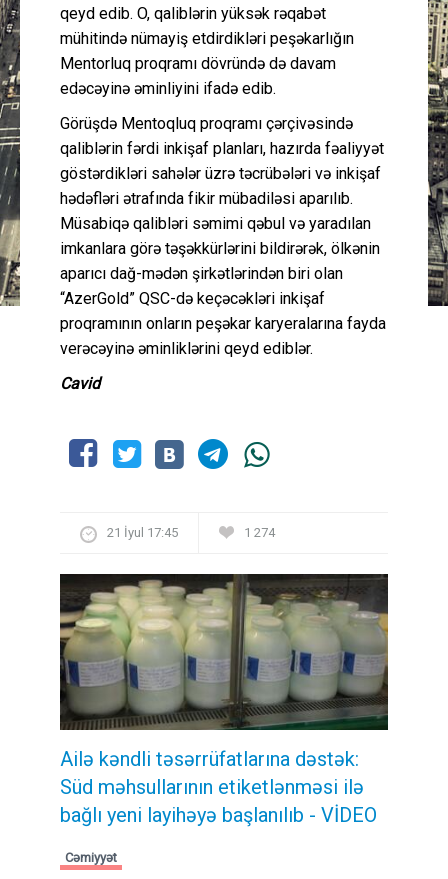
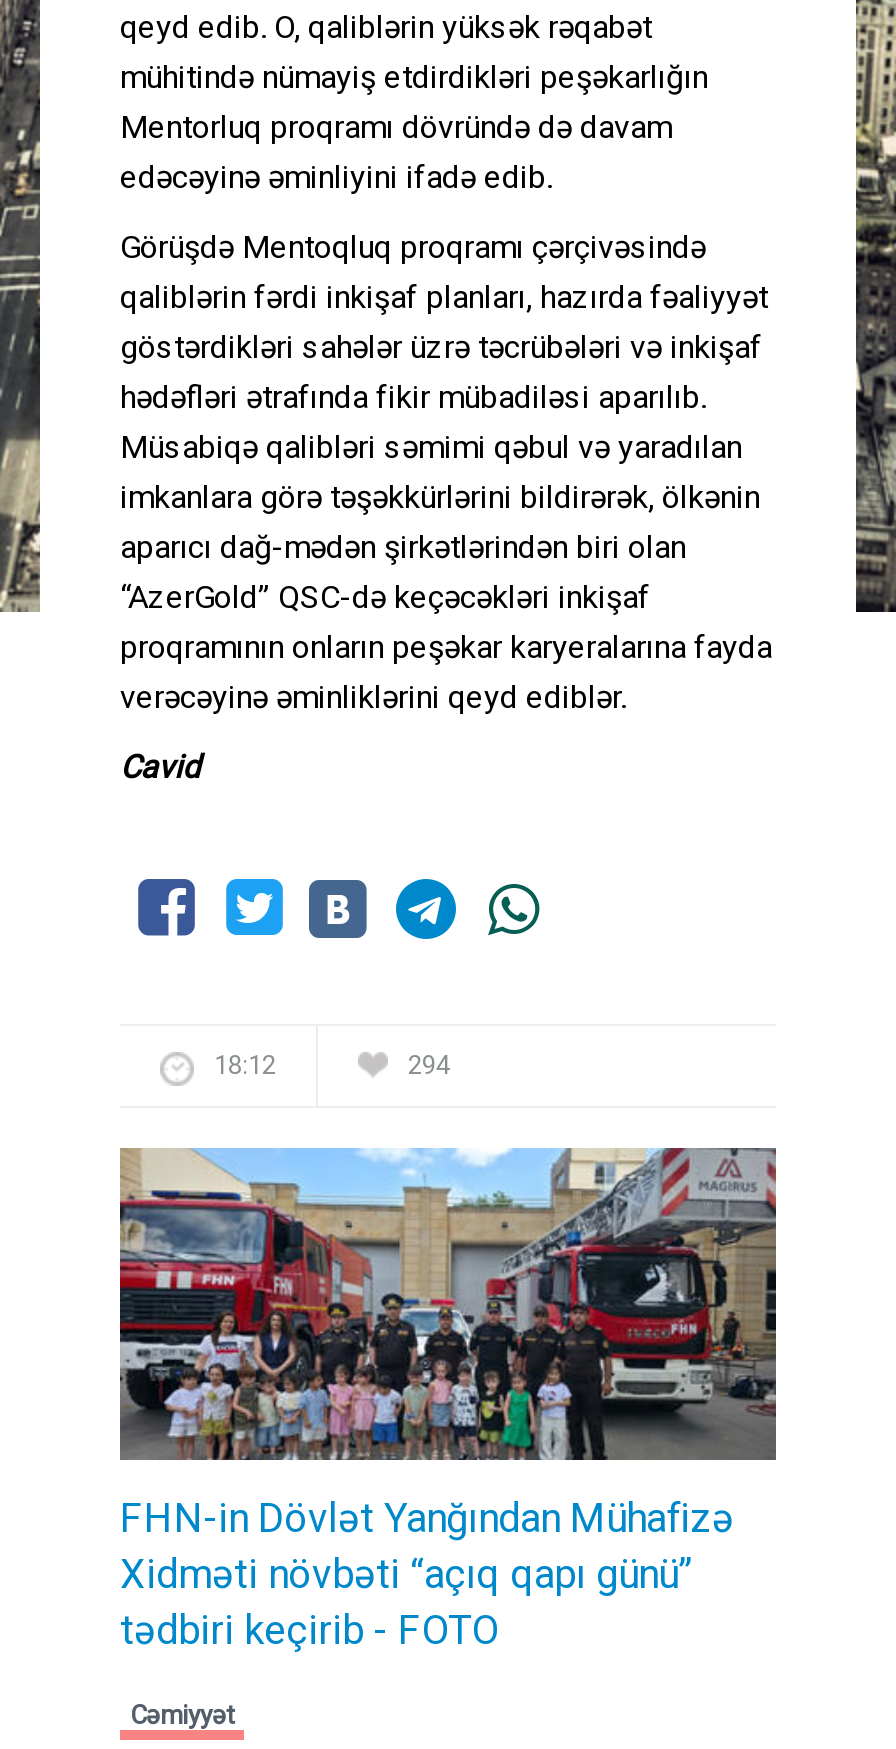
- 21 İyul 17:45
- 1 274
+ 18:12
+ 294

- [image]
- Ailə kəndli təsərrüfatlarına dəstək:
- Süd məhsullarının etiketlənməsi ilə
- bağlı yeni layihəyə başlanılıb - VİDEO
+ [image]
+ FHN-in Dövlət Yanğından Mühafizə
+ Xidməti növbəti “açıq qapı günü”
+ tədbiri keçirib - FOTO
